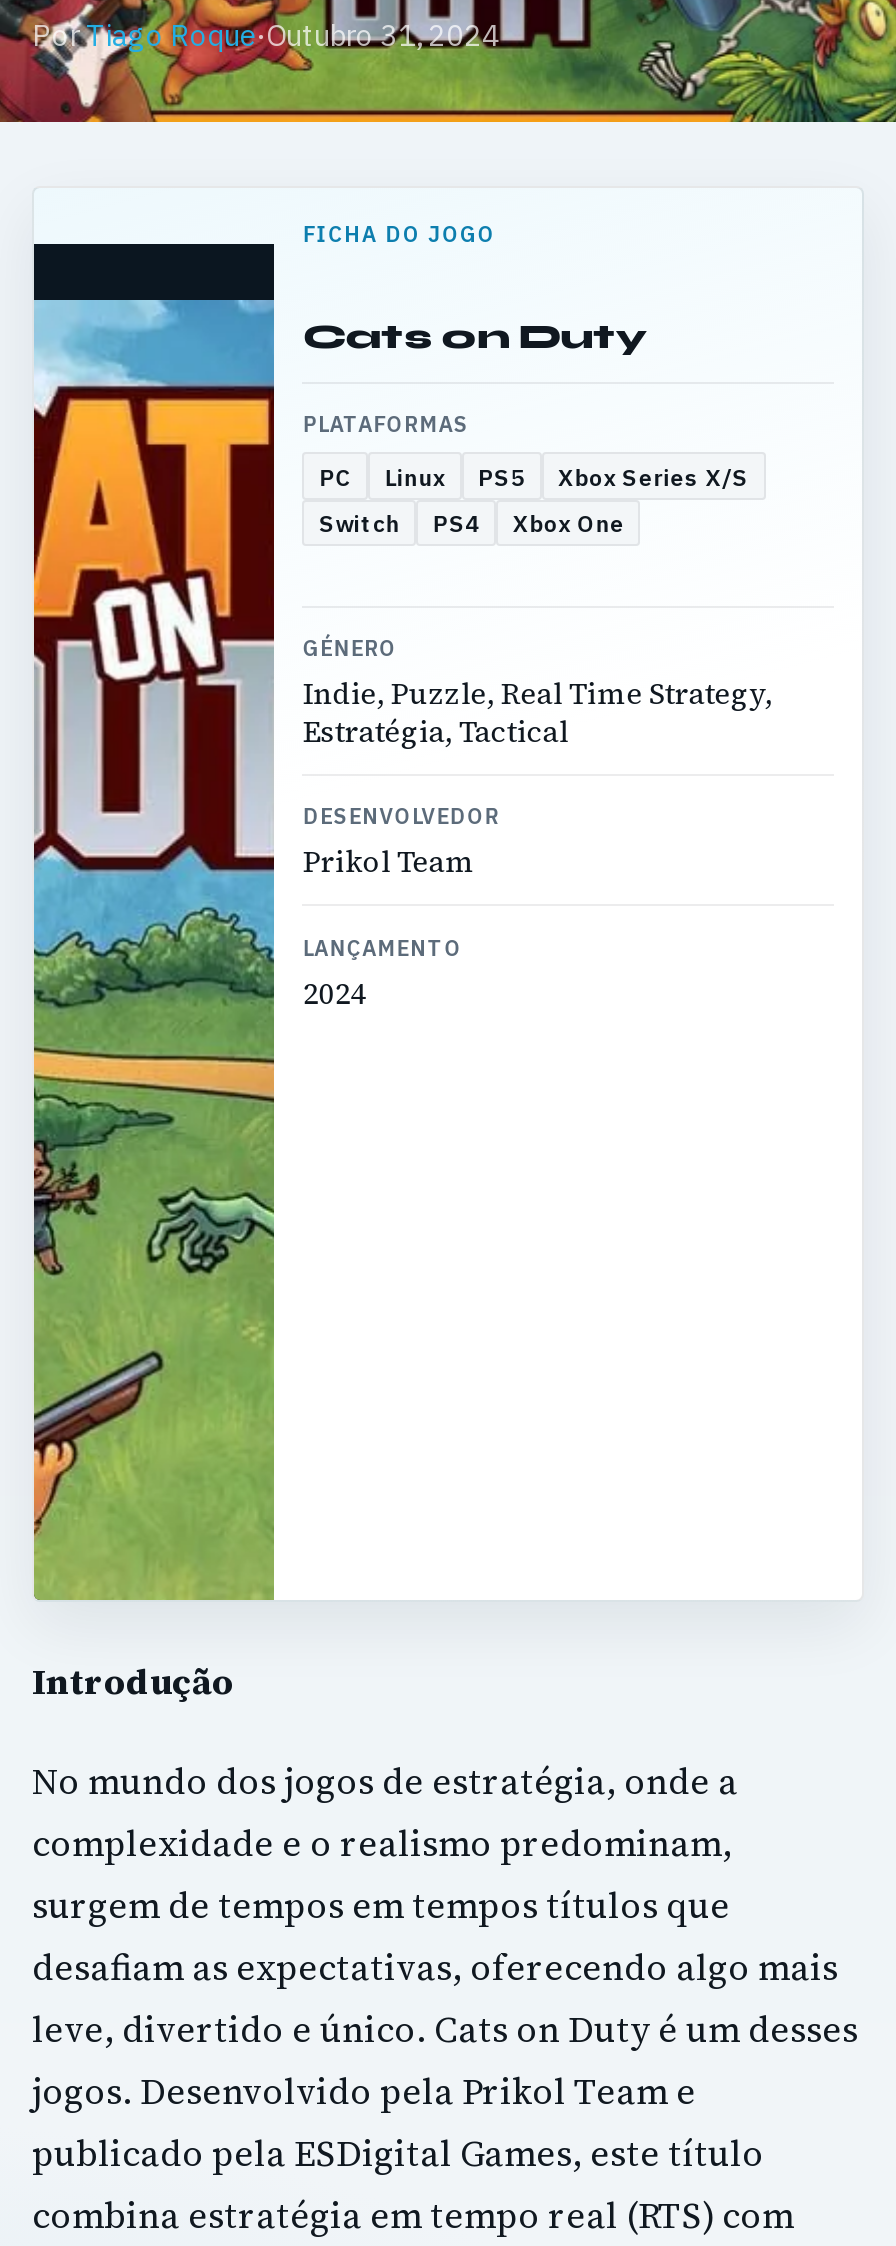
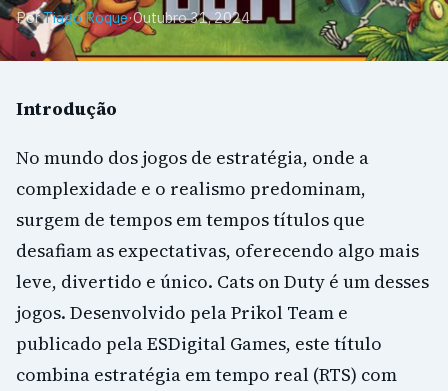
- [image]
- FICHA DO JOGO
- Cats on Duty
- PLATAFORMAS
- PC
- Linux
- PS5
- Xbox Series X/S
- Switch
- PS4
- Xbox One

- GÉNERO
- Indie, Puzzle, Real Time Strategy,
- Estratégia, Tactical
- DESENVOLVEDOR
- Prikol Team
- LANÇAMENTO
- 2024
